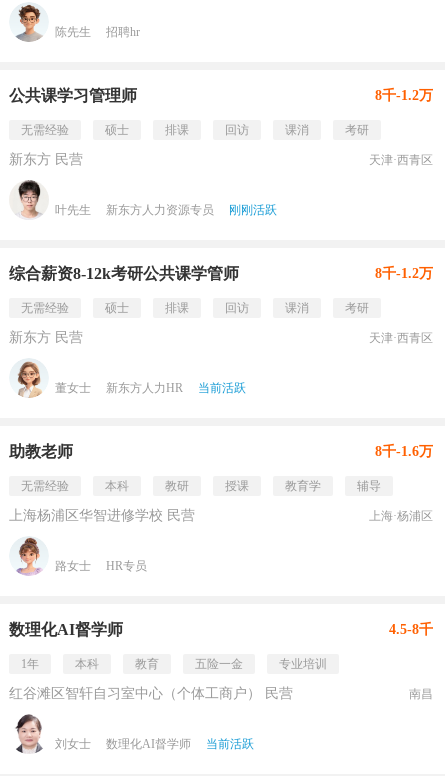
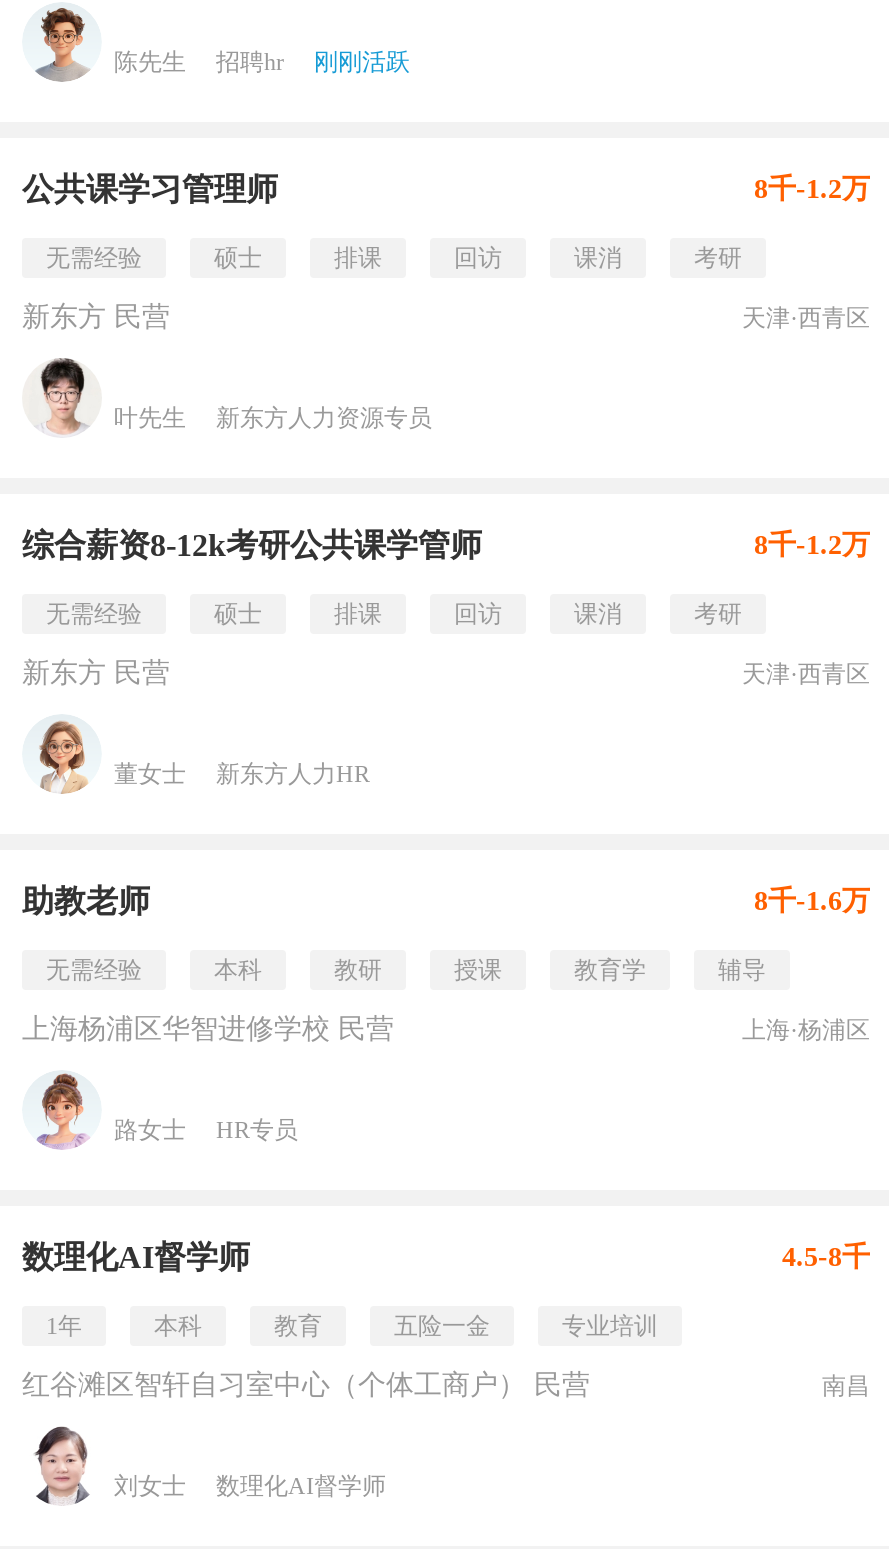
moved up: 刚刚活跃

- 当前活跃

- 当前活跃
